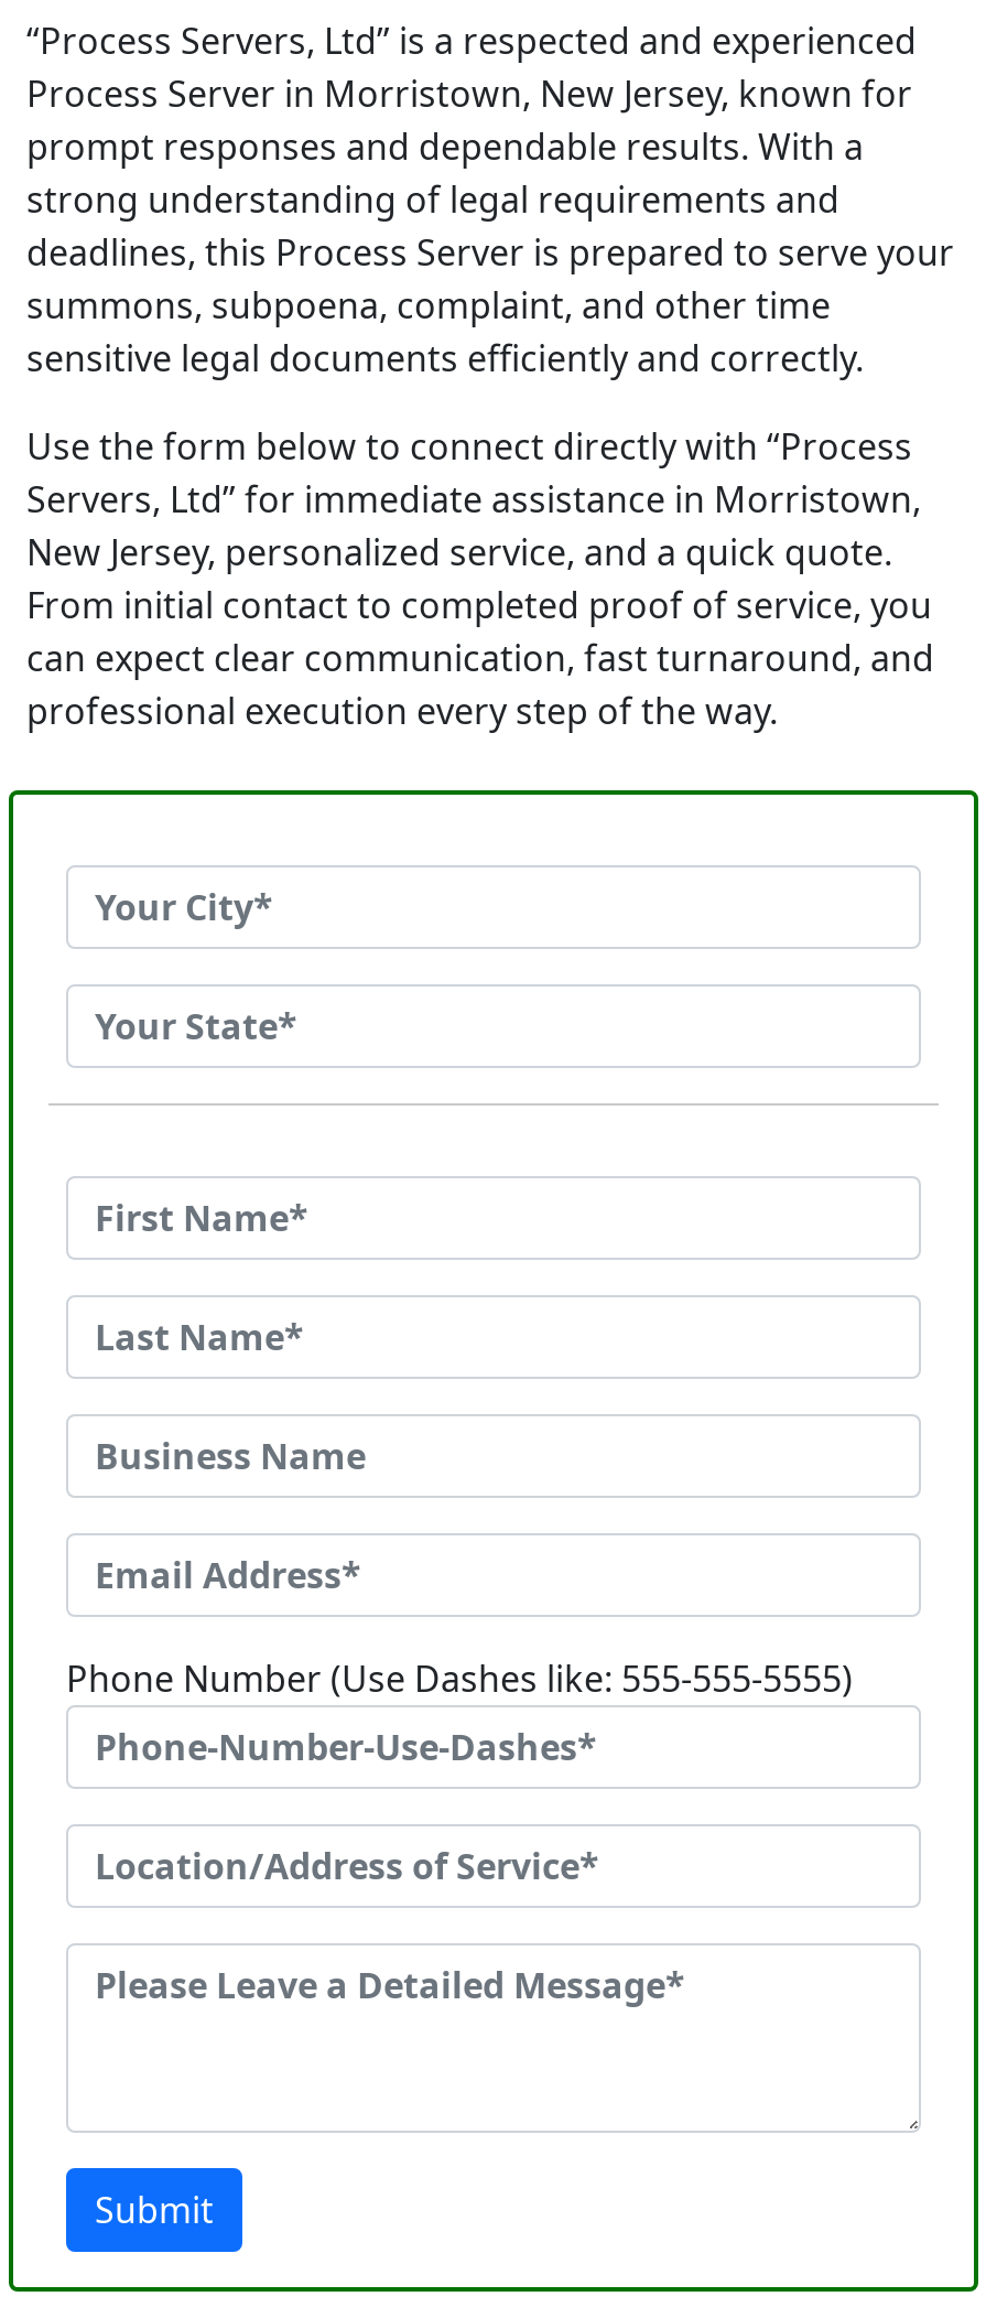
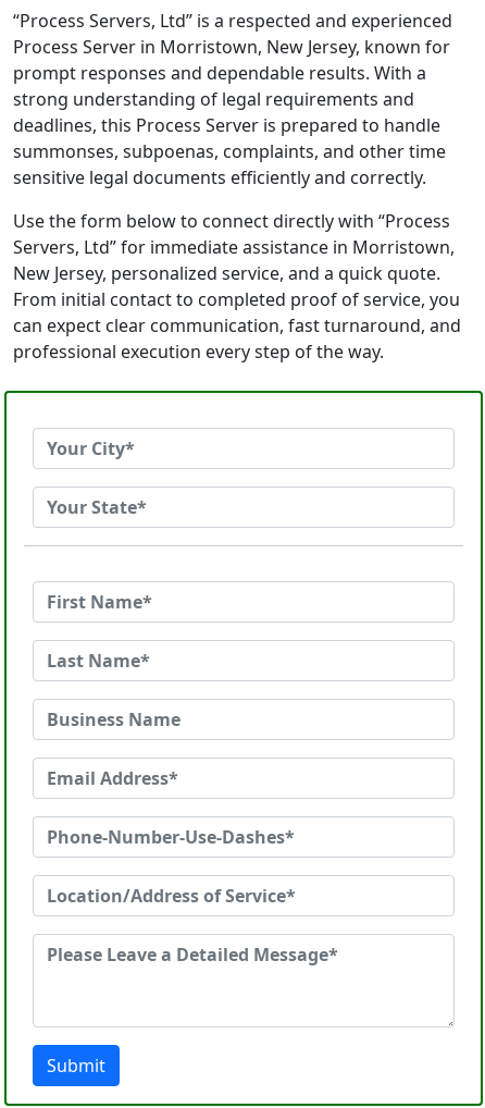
- deadlines, this Process Server is prepared to serve your
- summons, subpoena, complaint, and other time
+ deadlines, this Process Server is prepared to handle
+ summonses, subpoenas, complaints, and other time

- Phone Number (Use Dashes like: 555-555-5555)
